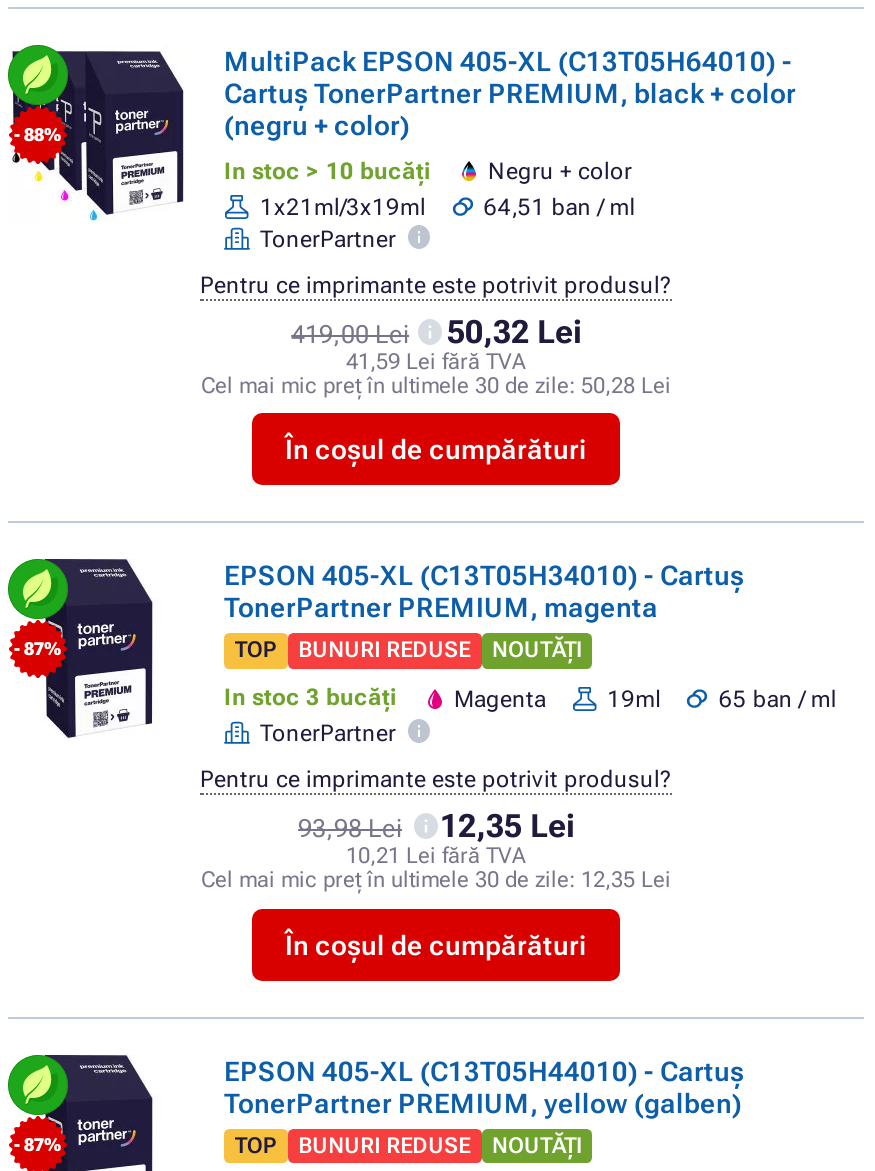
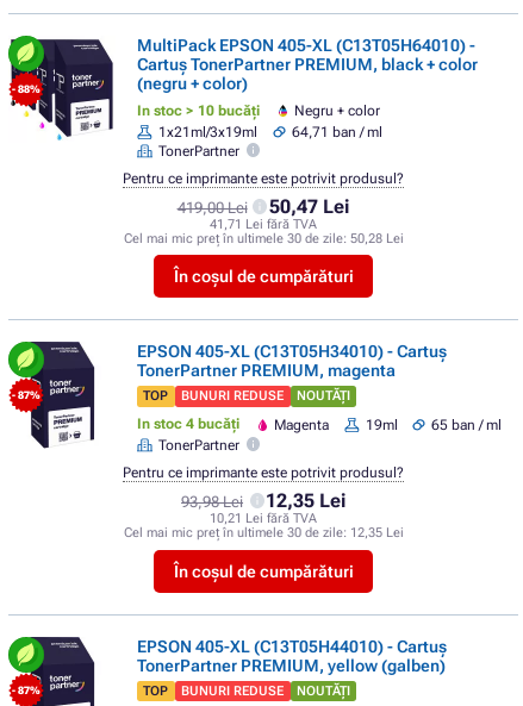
- 64,51 ban / ml
+ 64,71 ban / ml

- 50,32 Lei
+ 50,47 Lei

- 41,59 Lei fără TVA
+ 41,71 Lei fără TVA

- In stoc 3 bucăți
+ In stoc 4 bucăți
